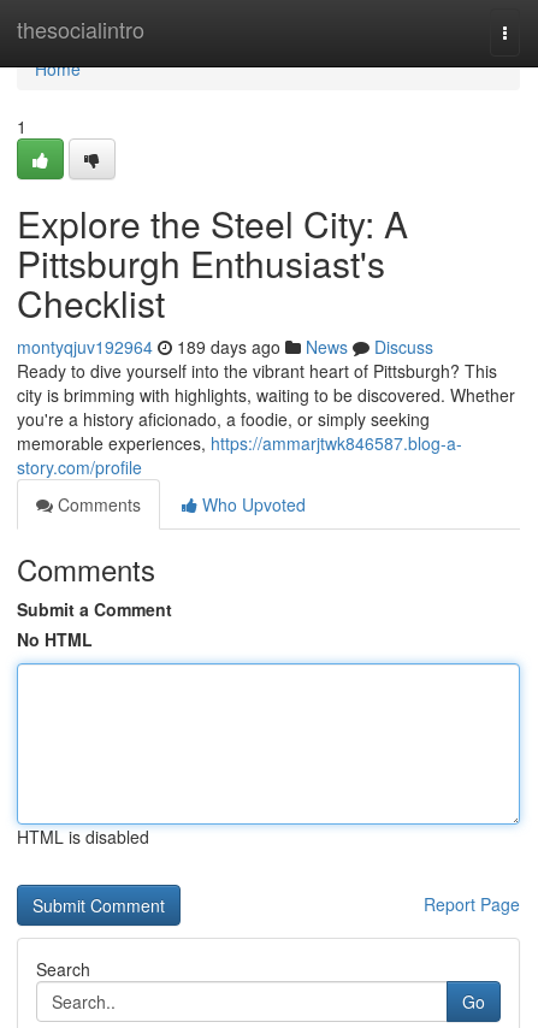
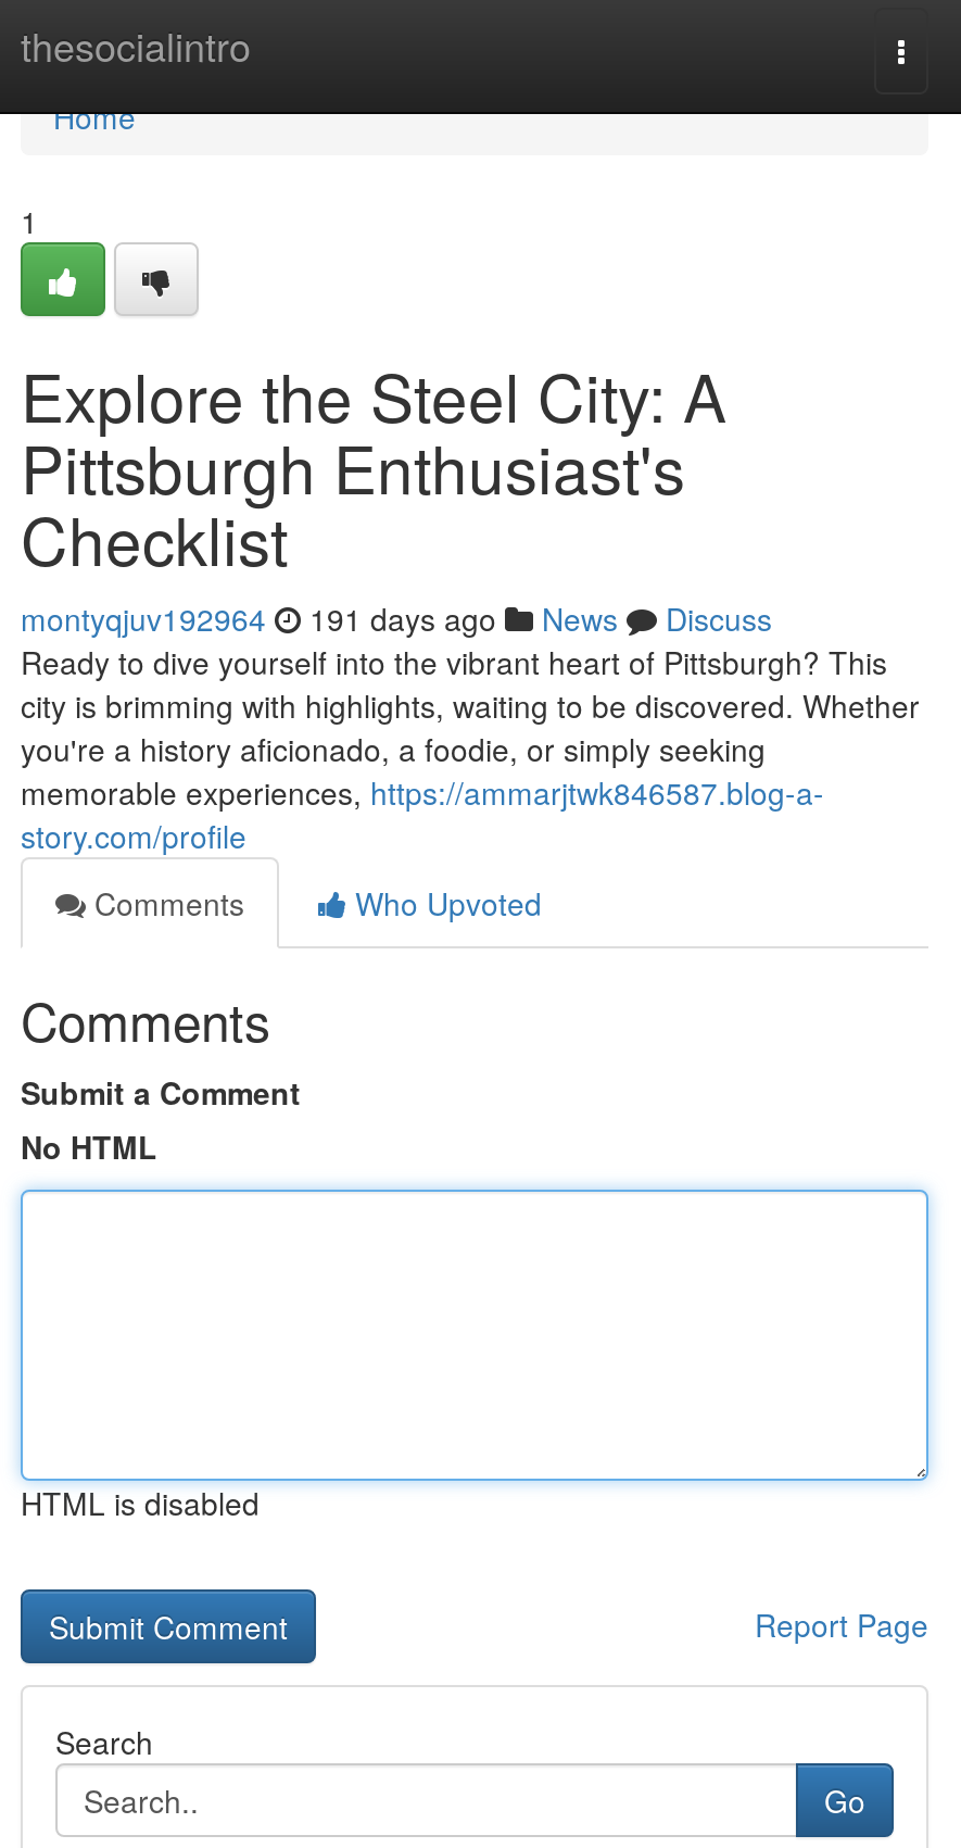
- montyqjuv192964 189 days ago News Discuss
+ montyqjuv192964 191 days ago News Discuss
